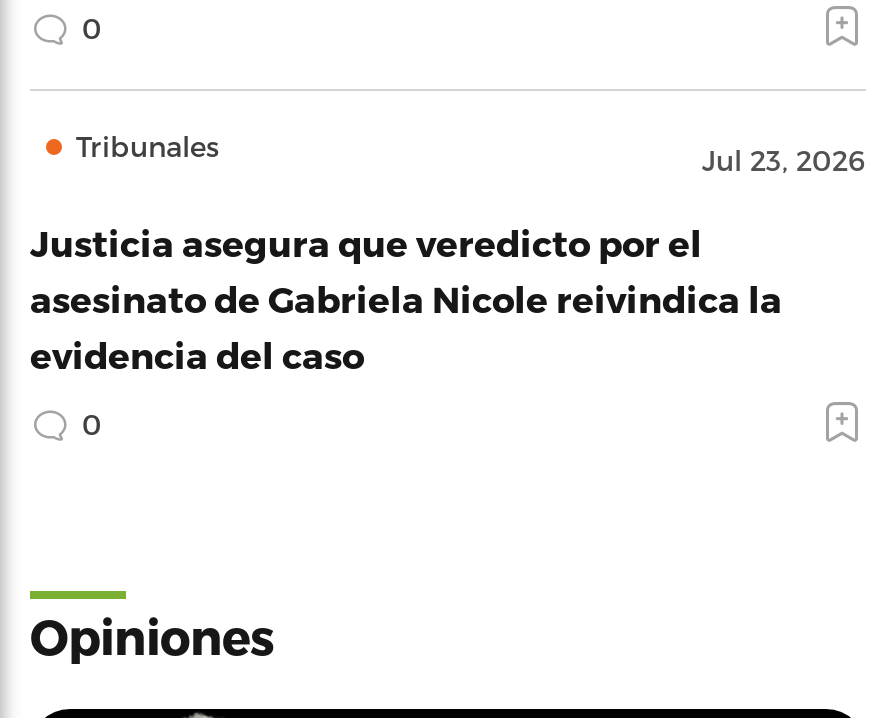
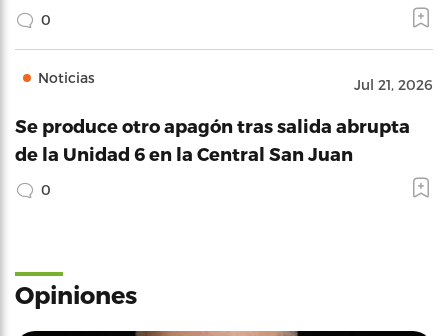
- Tribunales
- Jul 23, 2026
+ Noticias
+ Jul 21, 2026

- Justicia asegura que veredicto por el
- asesinato de Gabriela Nicole reivindica la
- evidencia del caso
+ Se produce otro apagón tras salida abrupta
+ de la Unidad 6 en la Central San Juan
